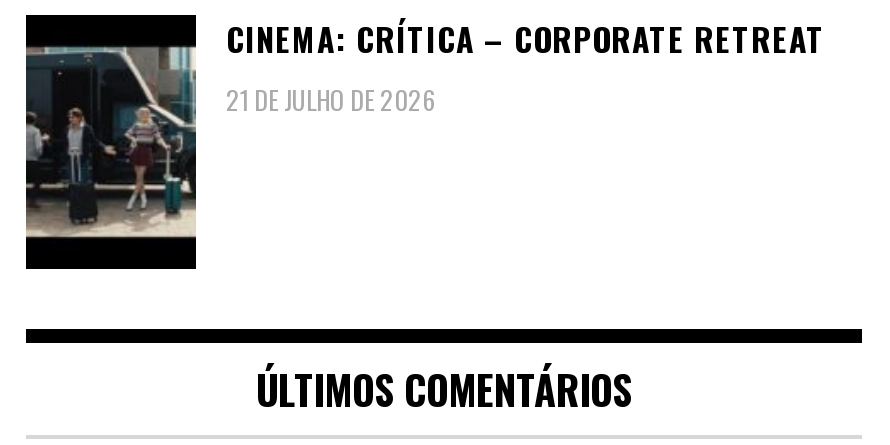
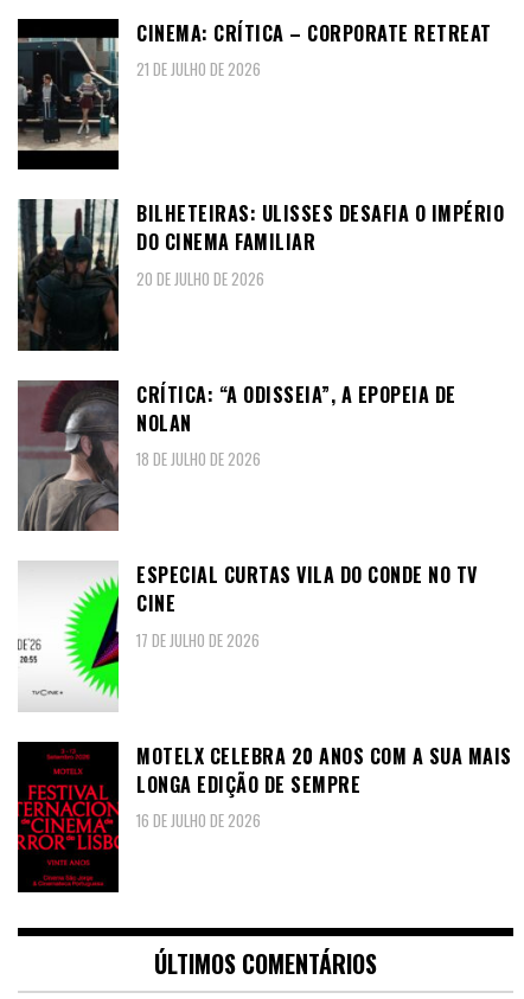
+ [image]
+ BILHETEIRAS: ULISSES DESAFIA O IMPÉRIO
+ DO CINEMA FAMILIAR
+ 20 DE JULHO DE 2026

+ [image]
+ CRÍTICA: “A ODISSEIA”, A EPOPEIA DE
+ NOLAN
+ 18 DE JULHO DE 2026

+ [image]
+ ESPECIAL CURTAS VILA DO CONDE NO TV
+ CINE
+ 17 DE JULHO DE 2026

+ [image]
+ MOTELX CELEBRA 20 ANOS COM A SUA MAIS
+ LONGA EDIÇÃO DE SEMPRE
+ 16 DE JULHO DE 2026
